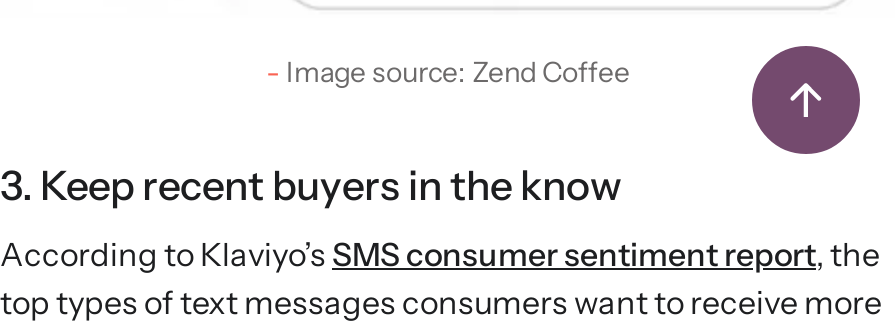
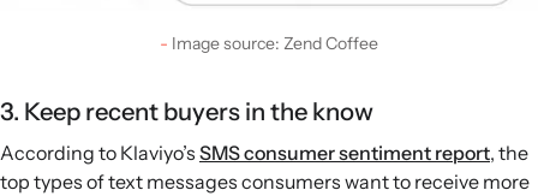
- [image]
